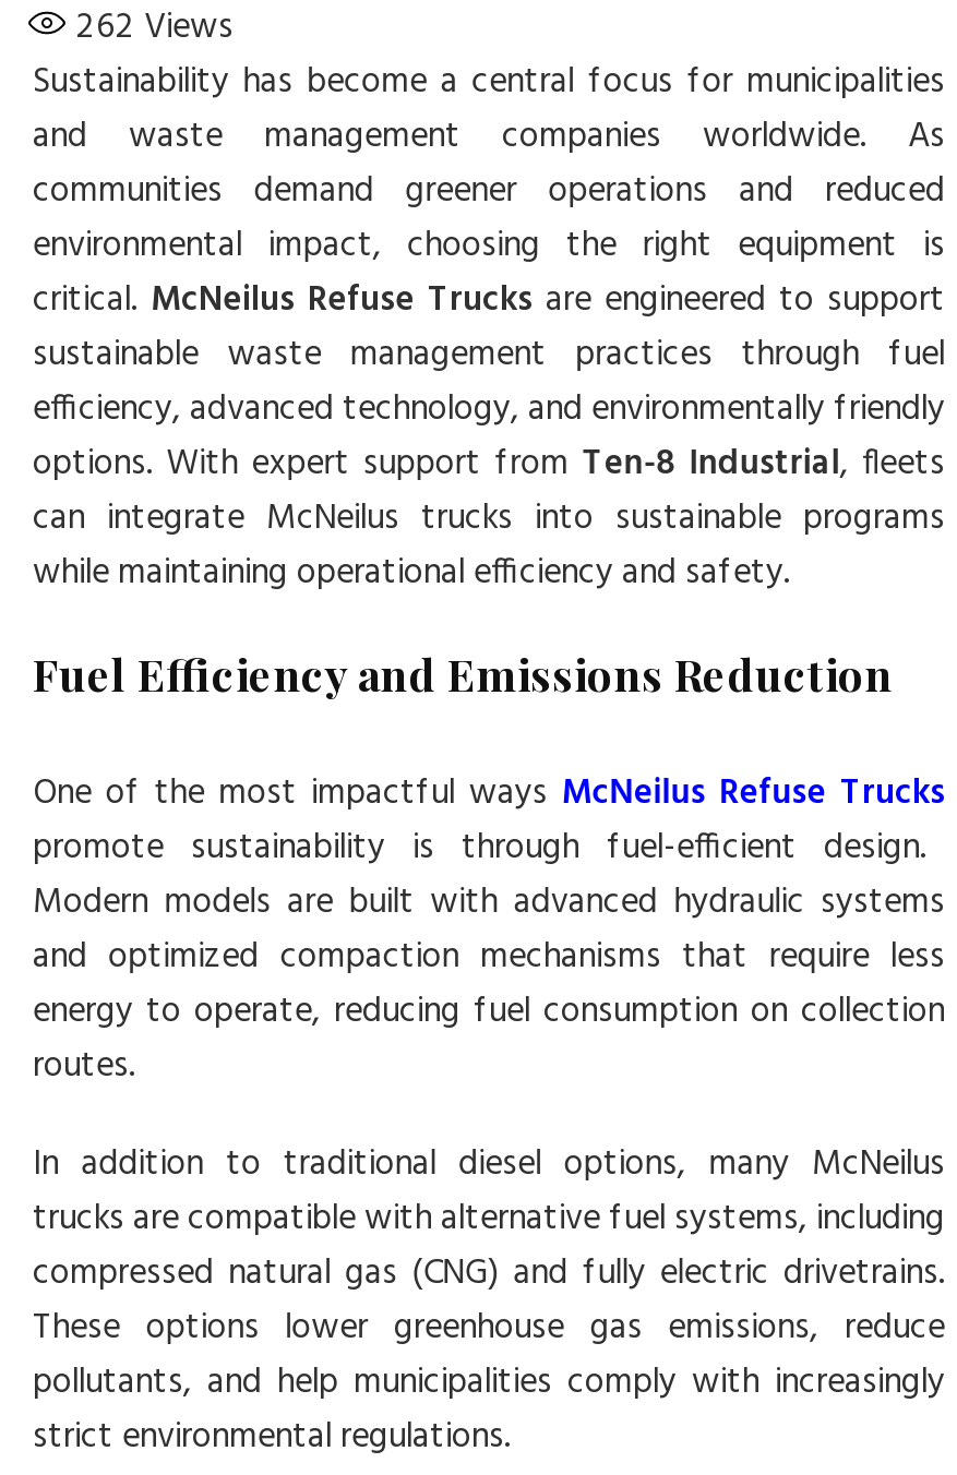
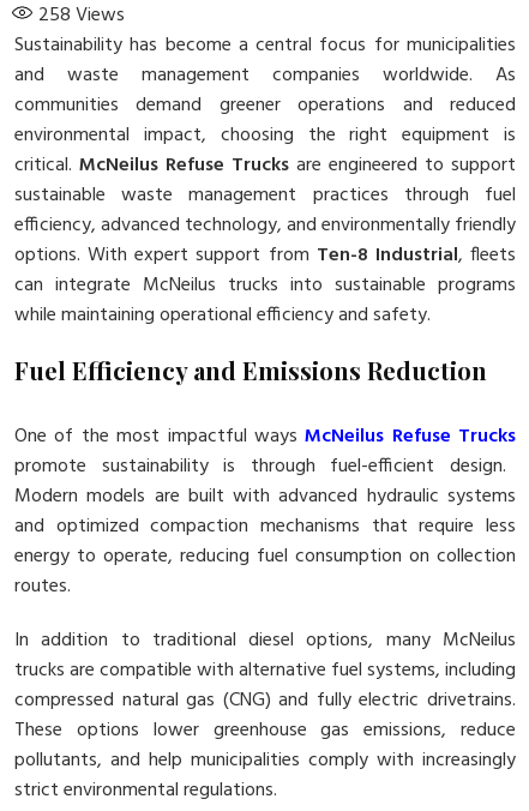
- 262 Views
+ 258 Views
